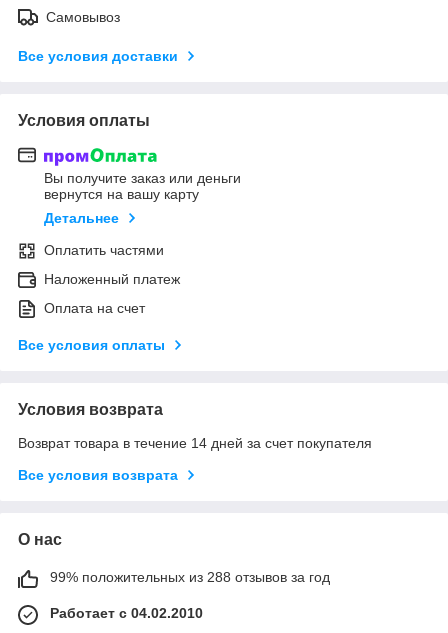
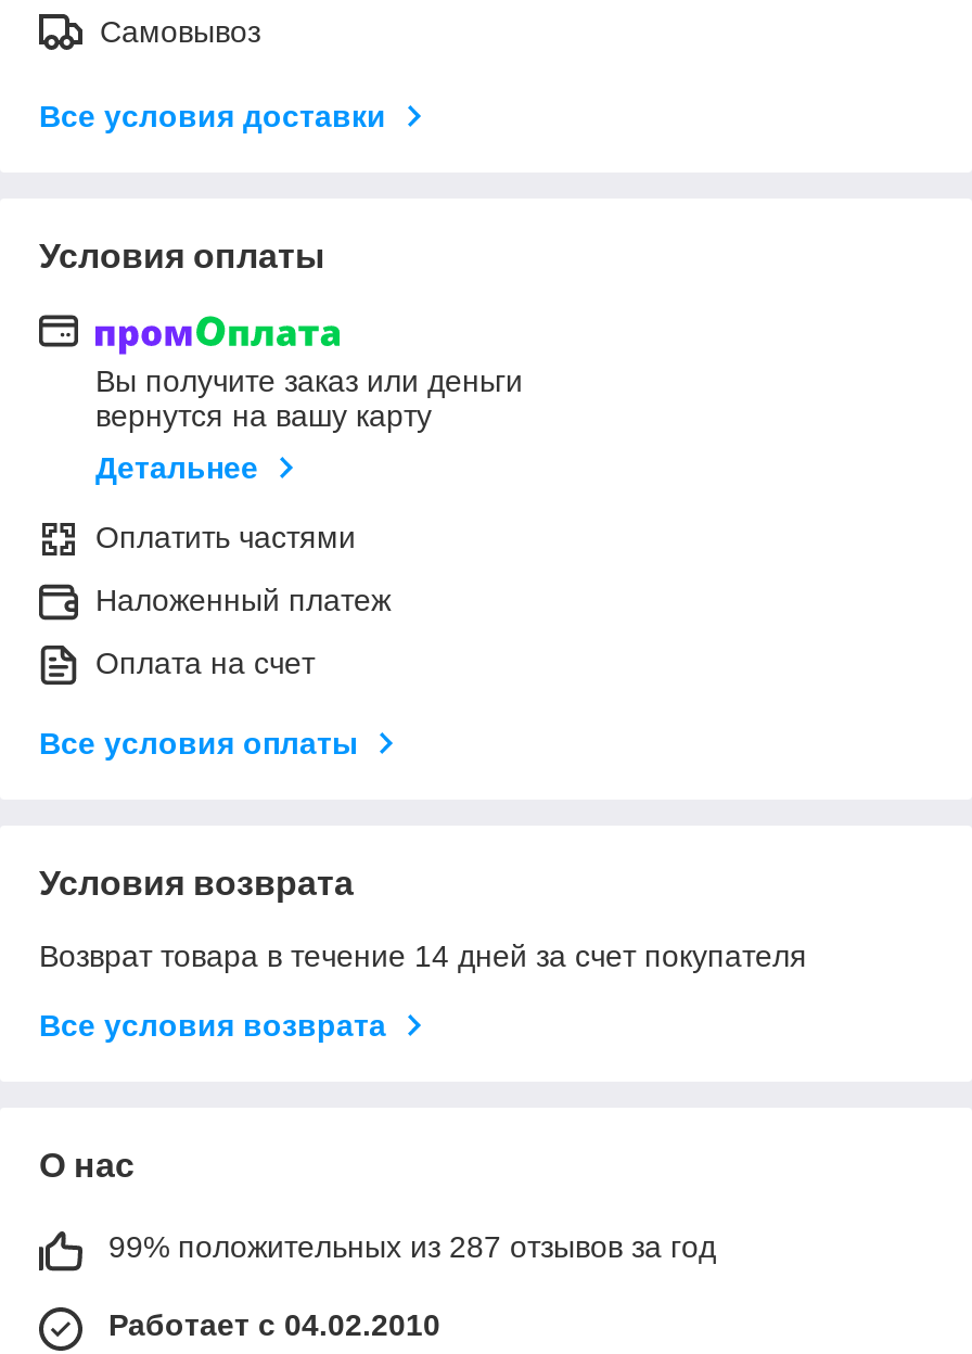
- 99% положительных из 288 отзывов за год
+ 99% положительных из 287 отзывов за год
